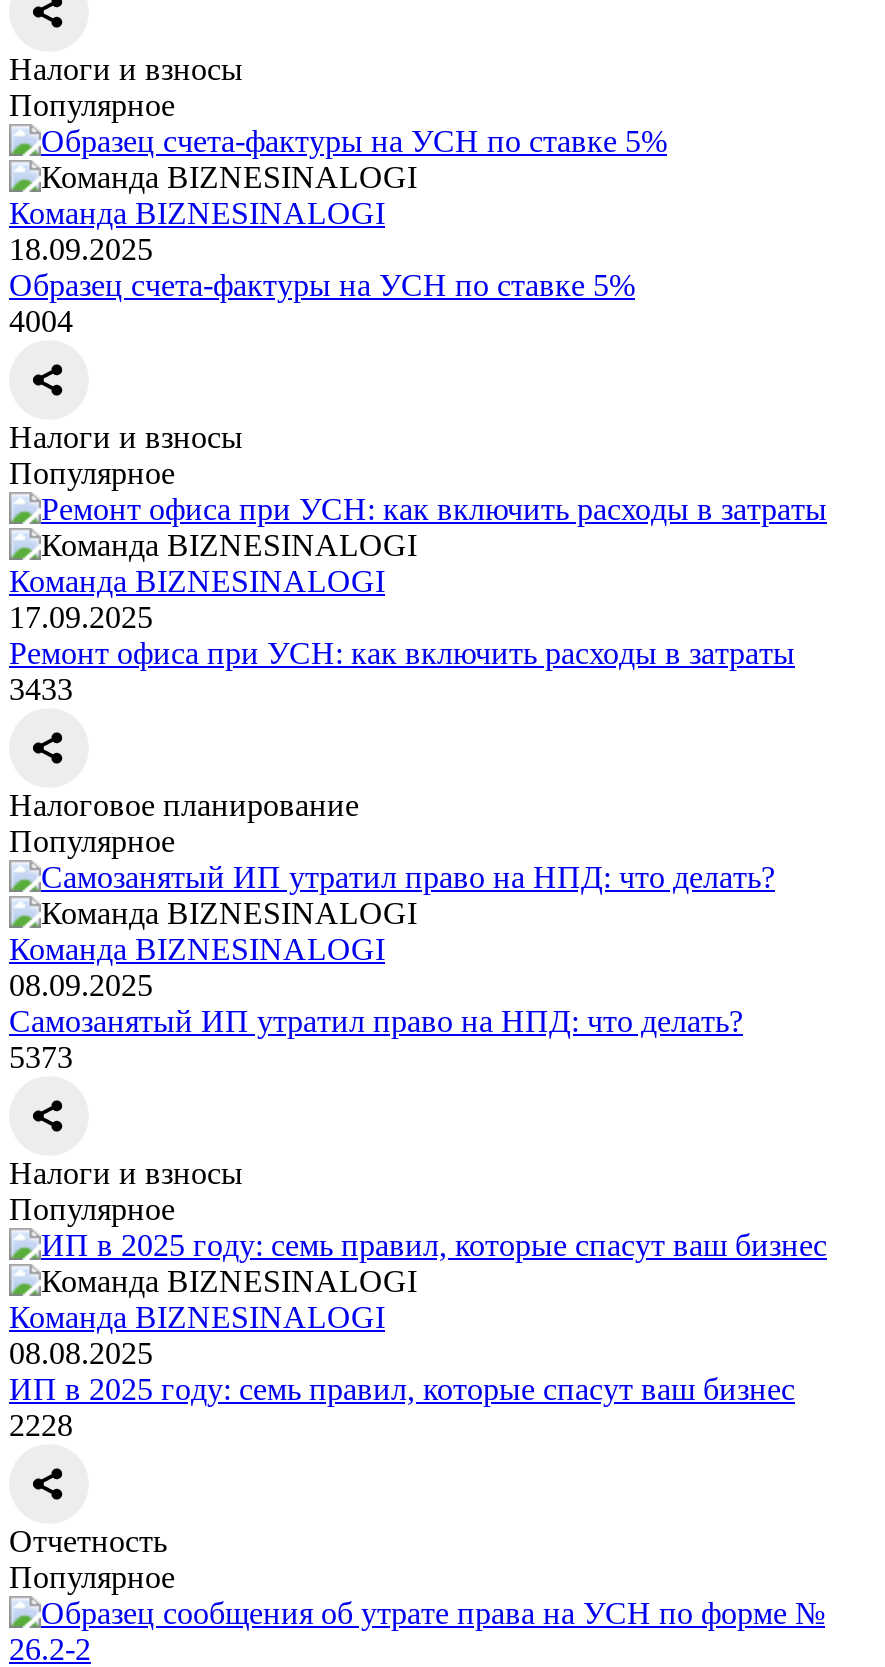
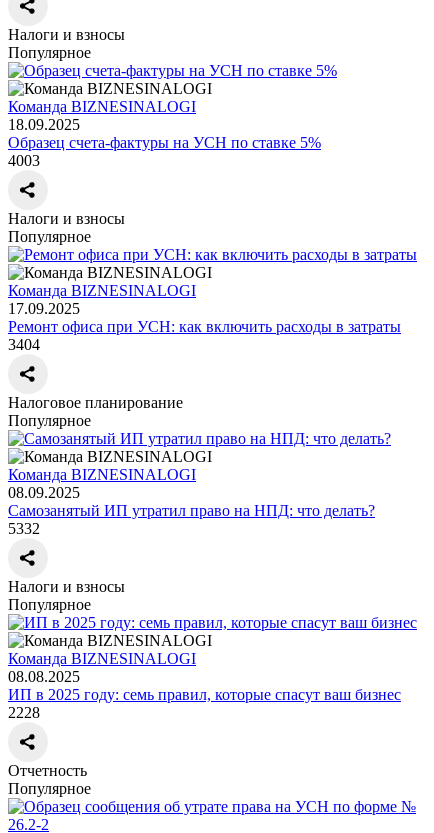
- 4004
+ 4003

- 3433
+ 3404

- 5373
+ 5332
